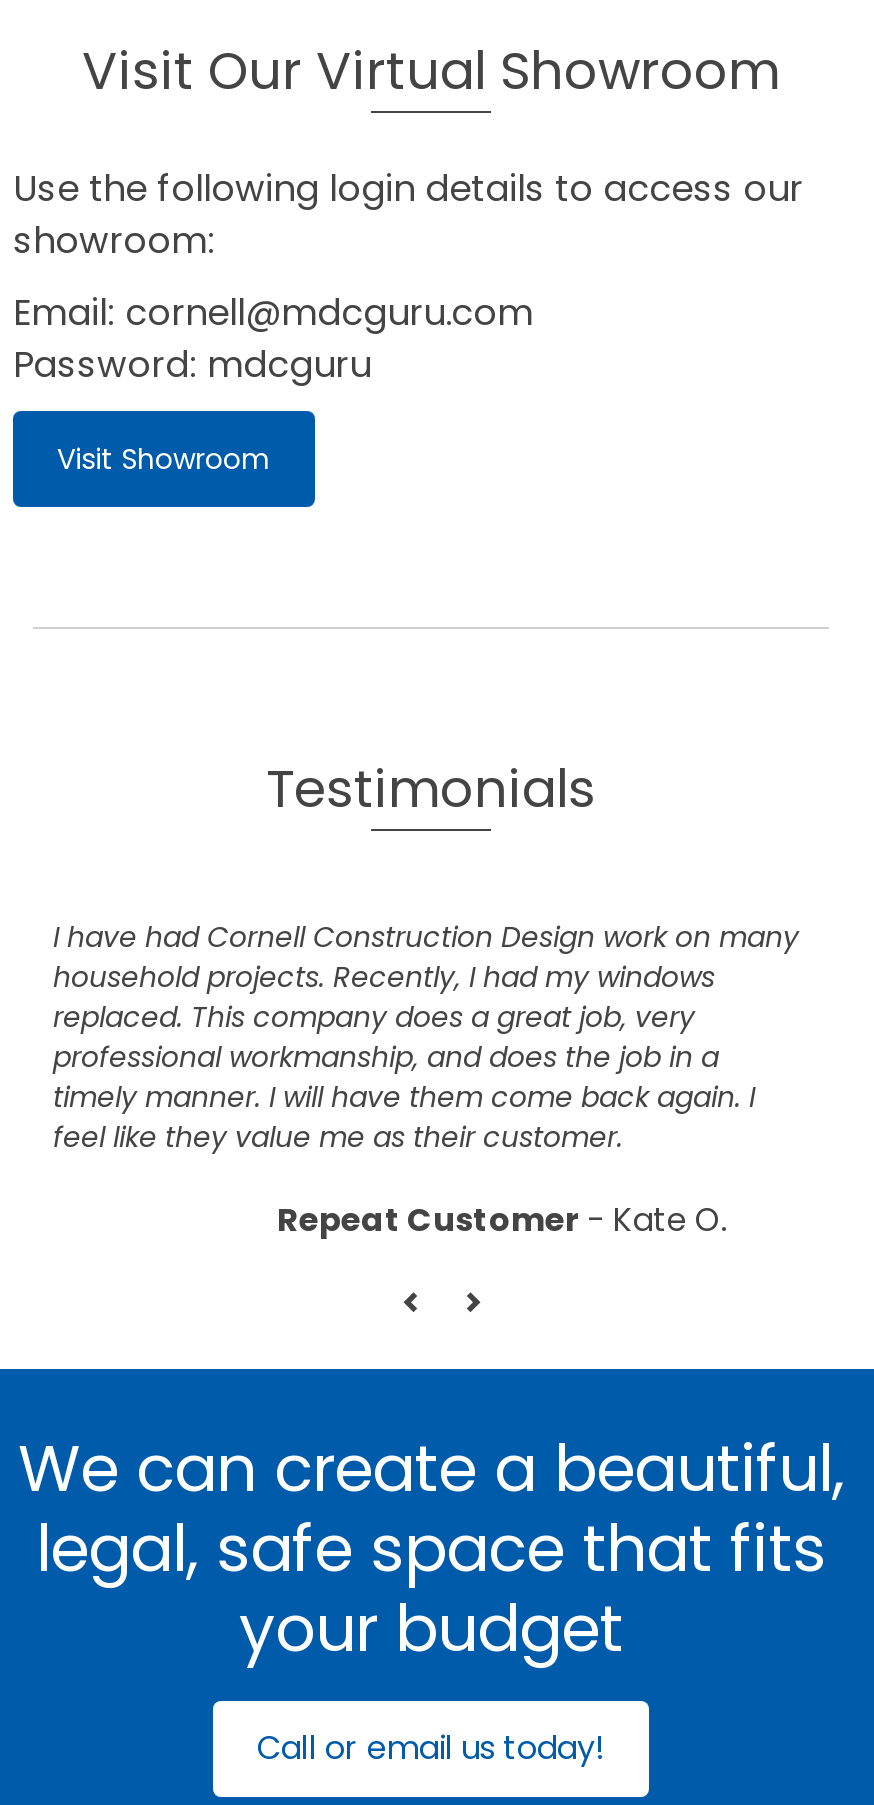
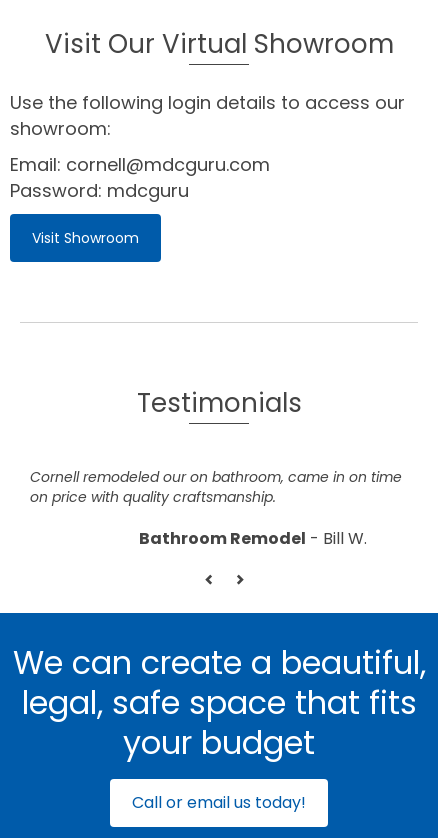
- I have had Cornell Construction Design work on many
- household projects. Recently, I had my windows
- replaced. This company does a great job, very
- professional workmanship, and does the job in a
- timely manner. I will have them come back again. I
- feel like they value me as their customer.
+ Cornell remodeled our on bathroom, came in on time
+ on price with quality craftsmanship.

- Repeat Customer - Kate O.
+ Bathroom Remodel - Bill W.
